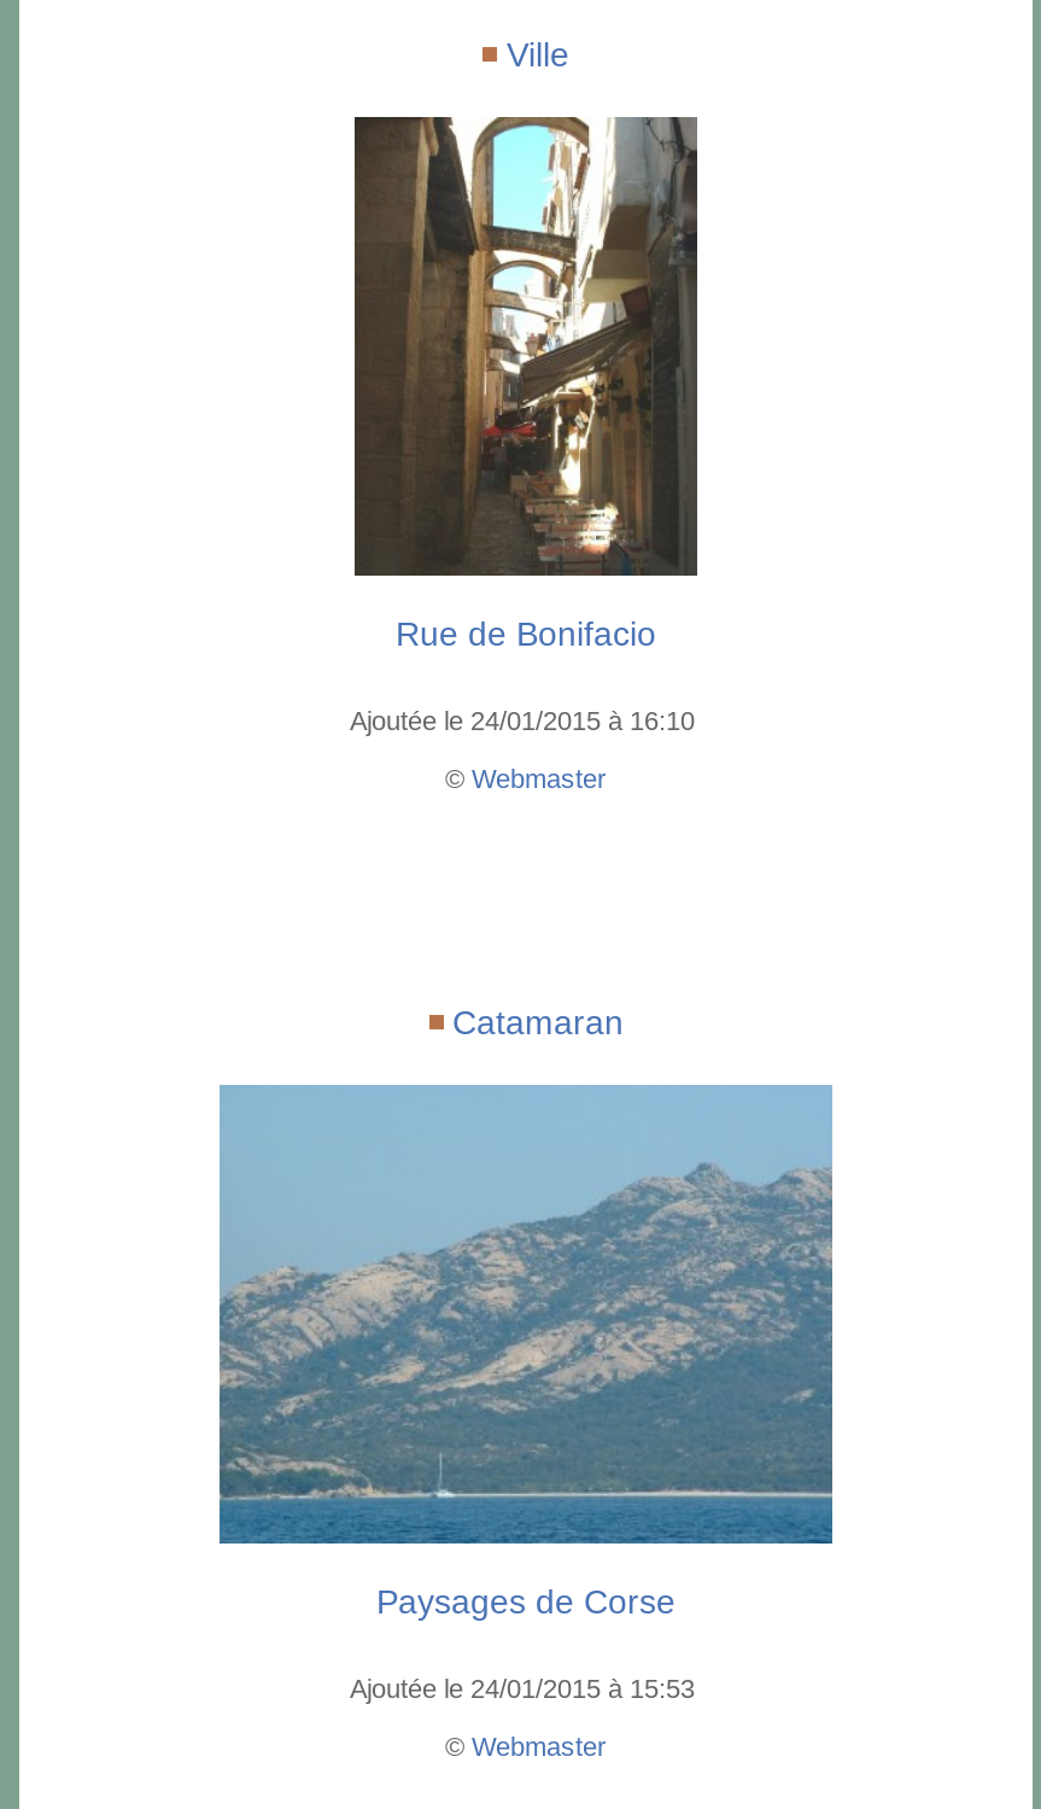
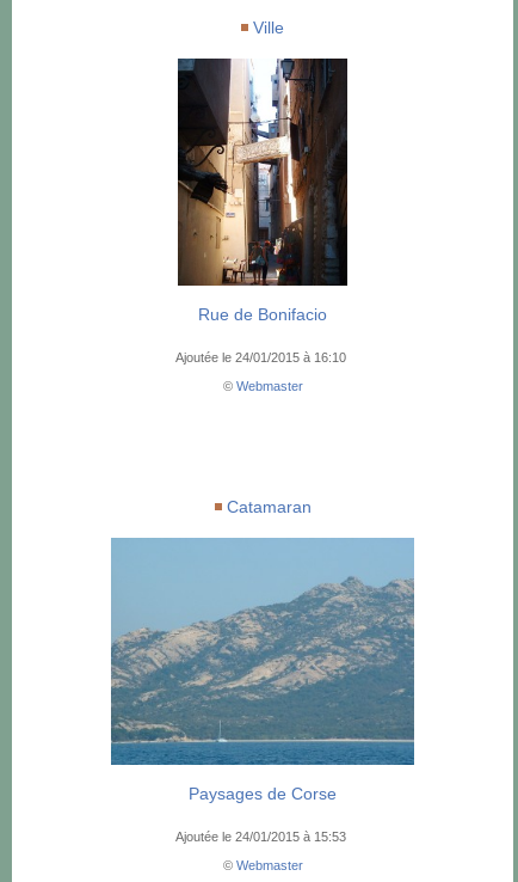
- [image]
+ [image]
